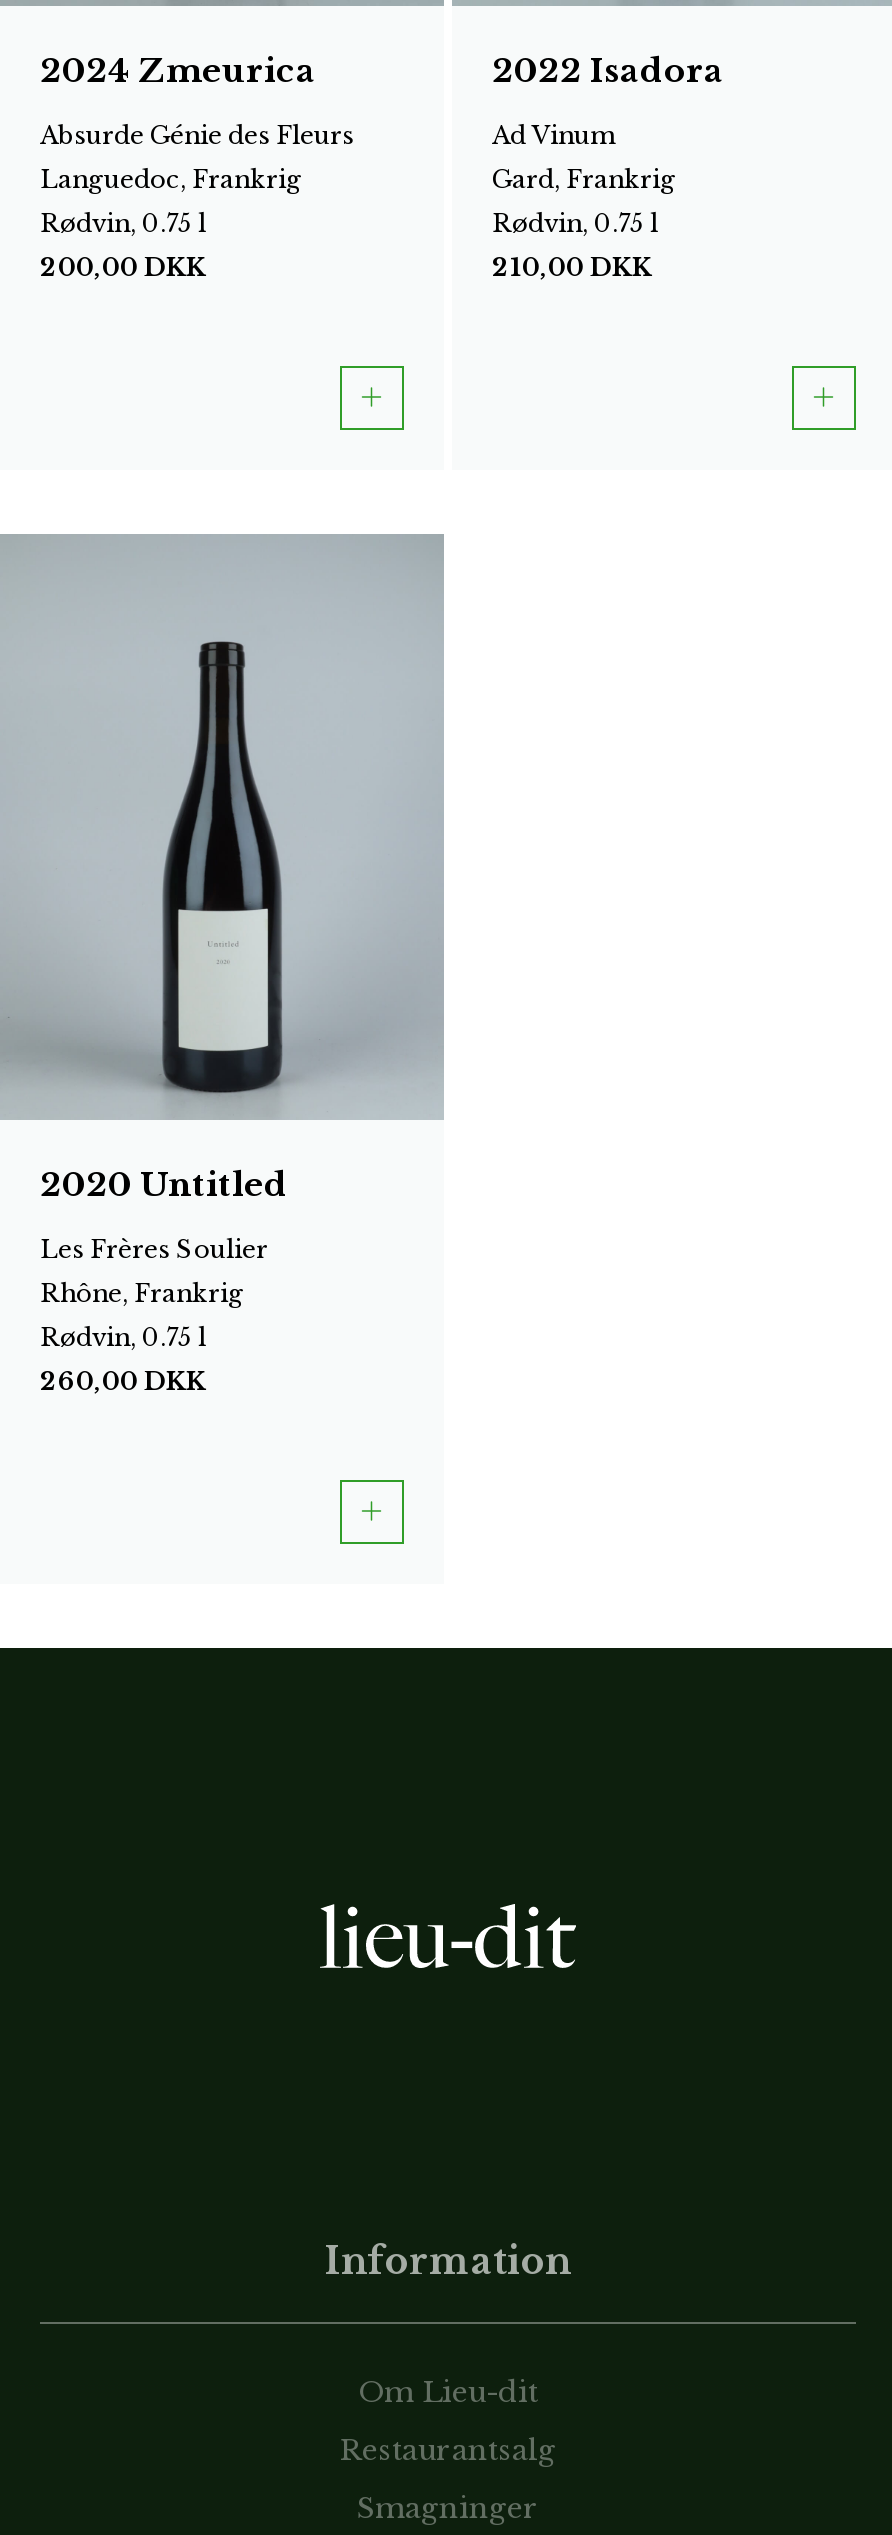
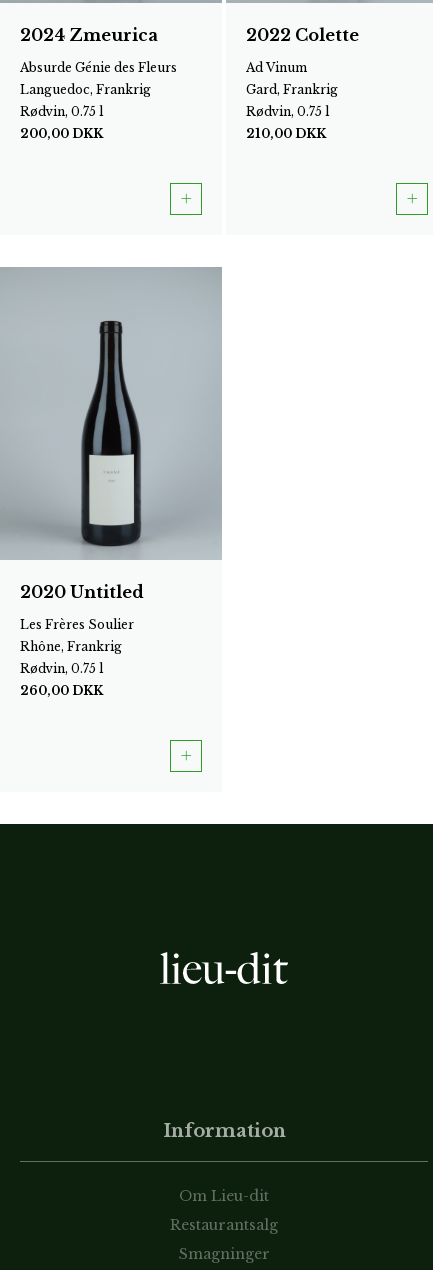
- 2022 Isadora
+ 2022 Colette
